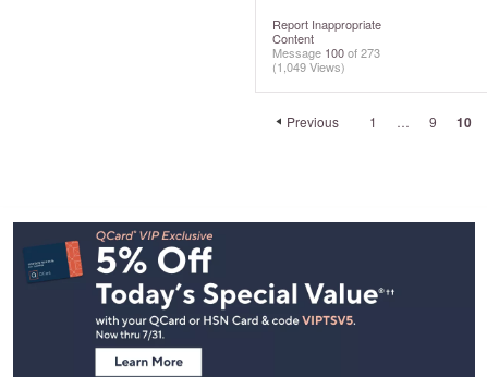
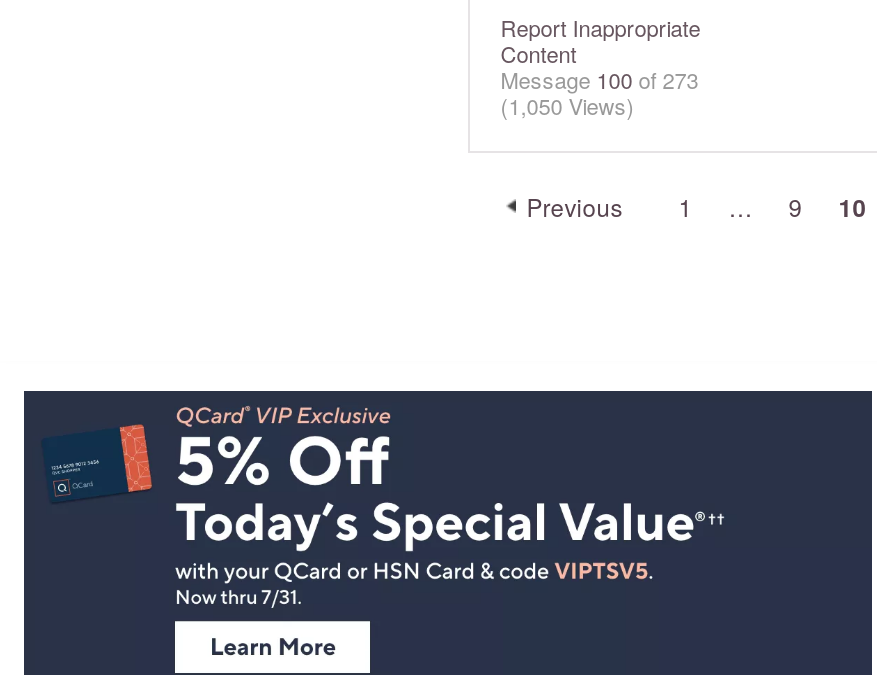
- (1,049 Views)
+ (1,050 Views)
